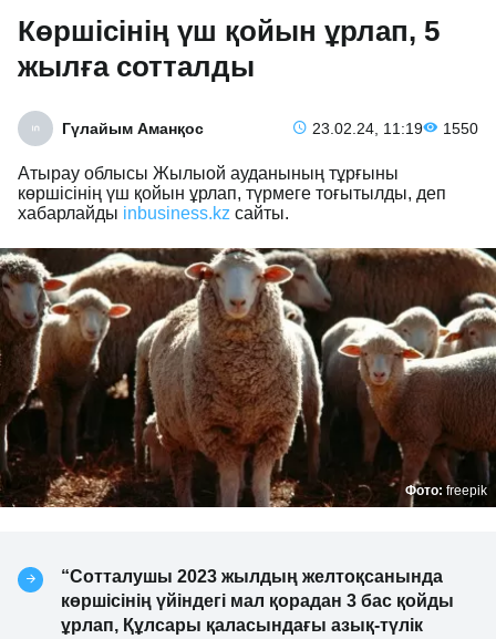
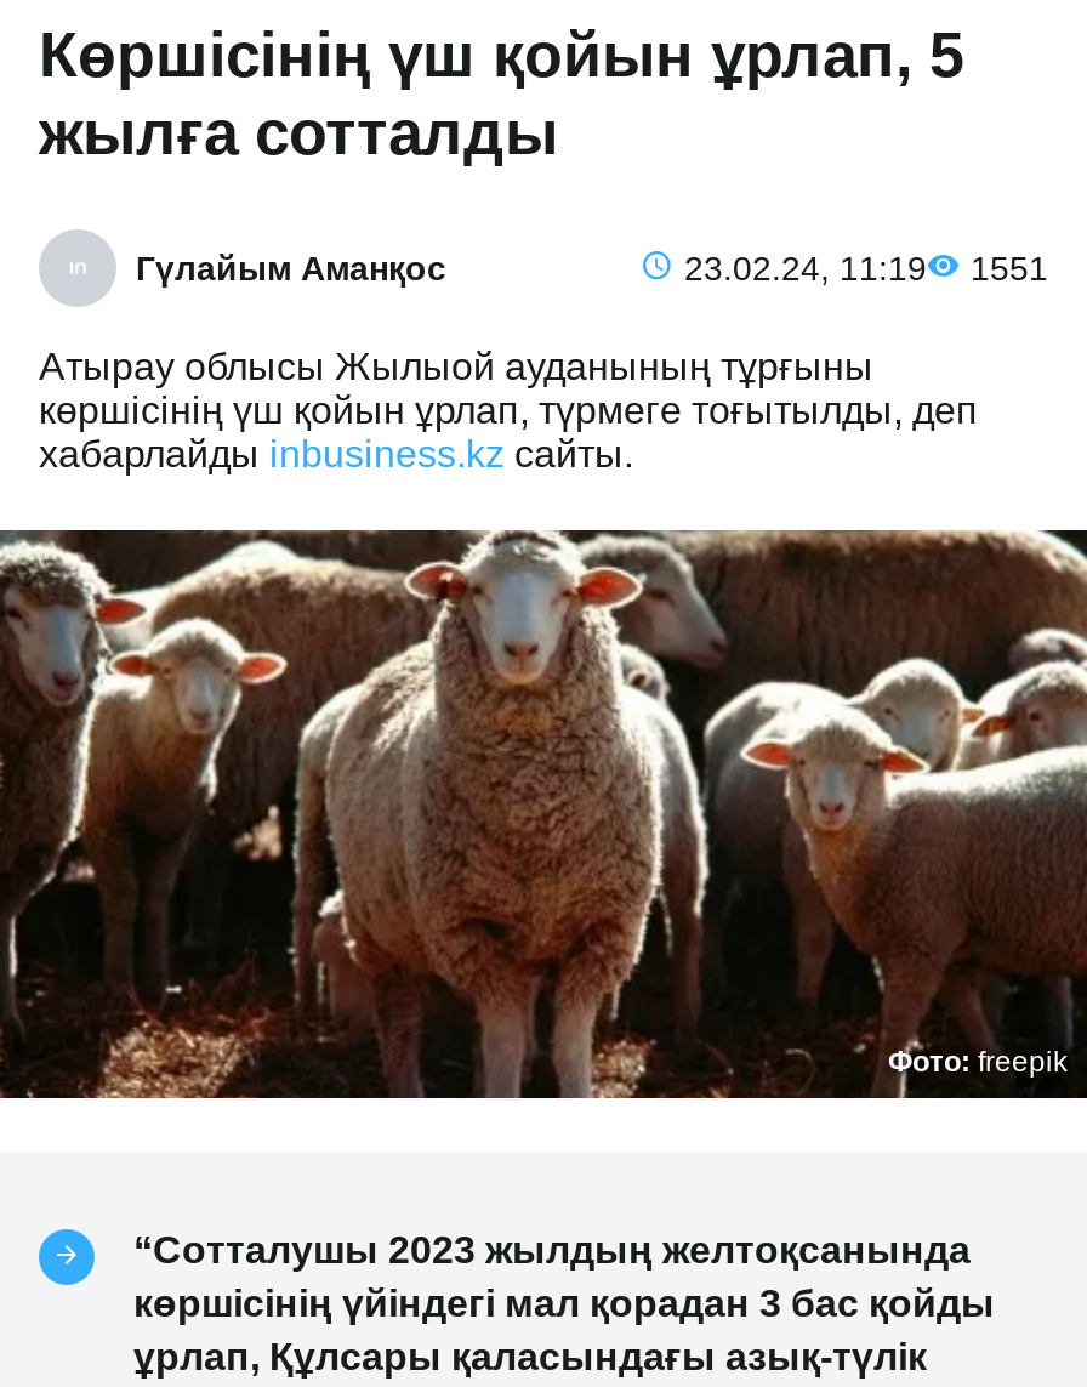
- 23.02.24, 11:19 1550
+ 23.02.24, 11:19 1551
